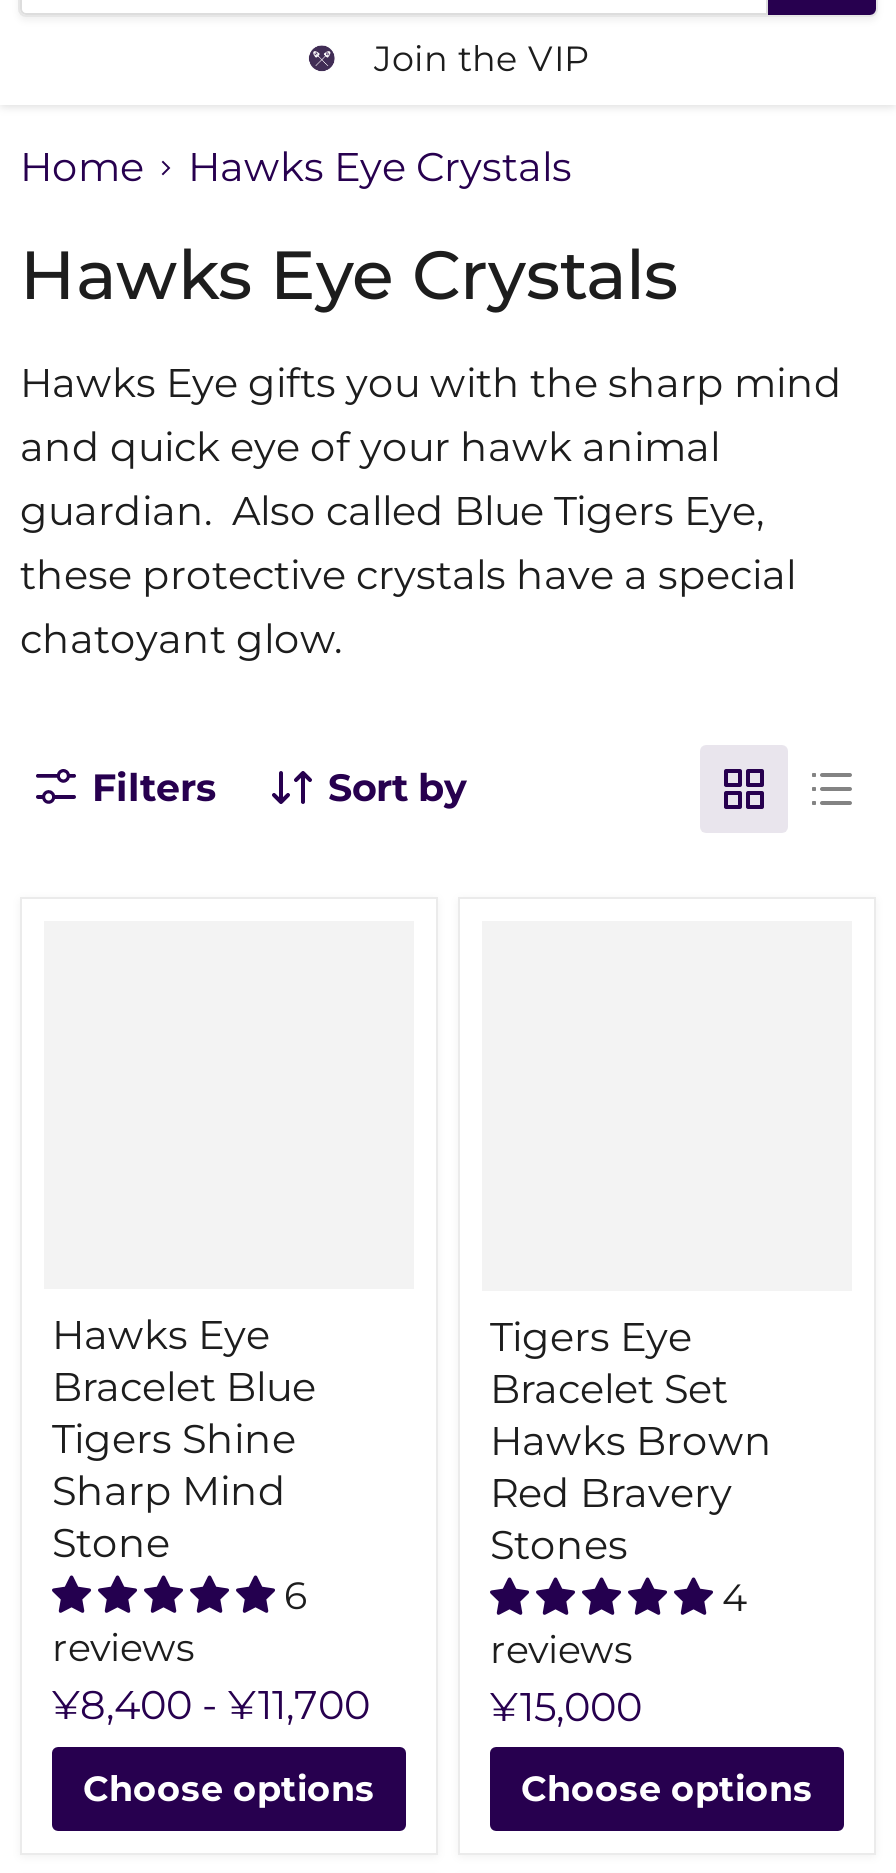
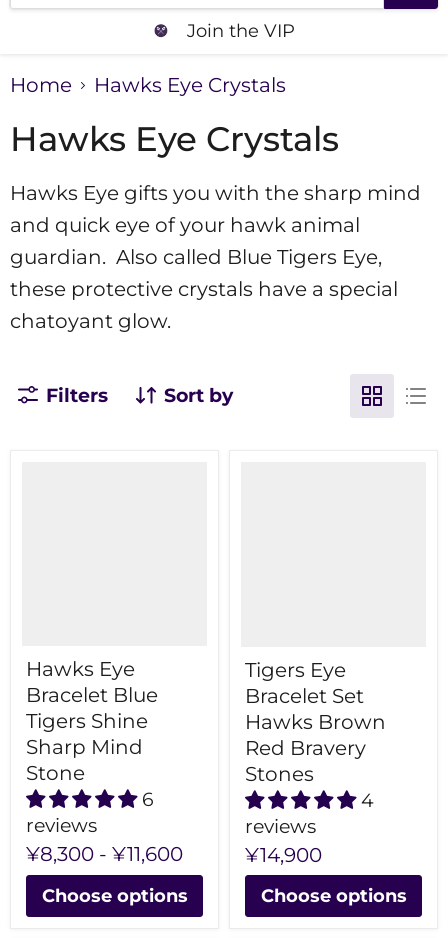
- ¥8,400 - ¥11,700
+ ¥8,300 - ¥11,600

- ¥15,000
+ ¥14,900
